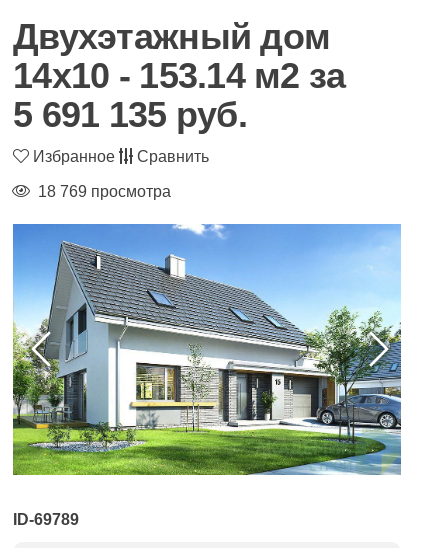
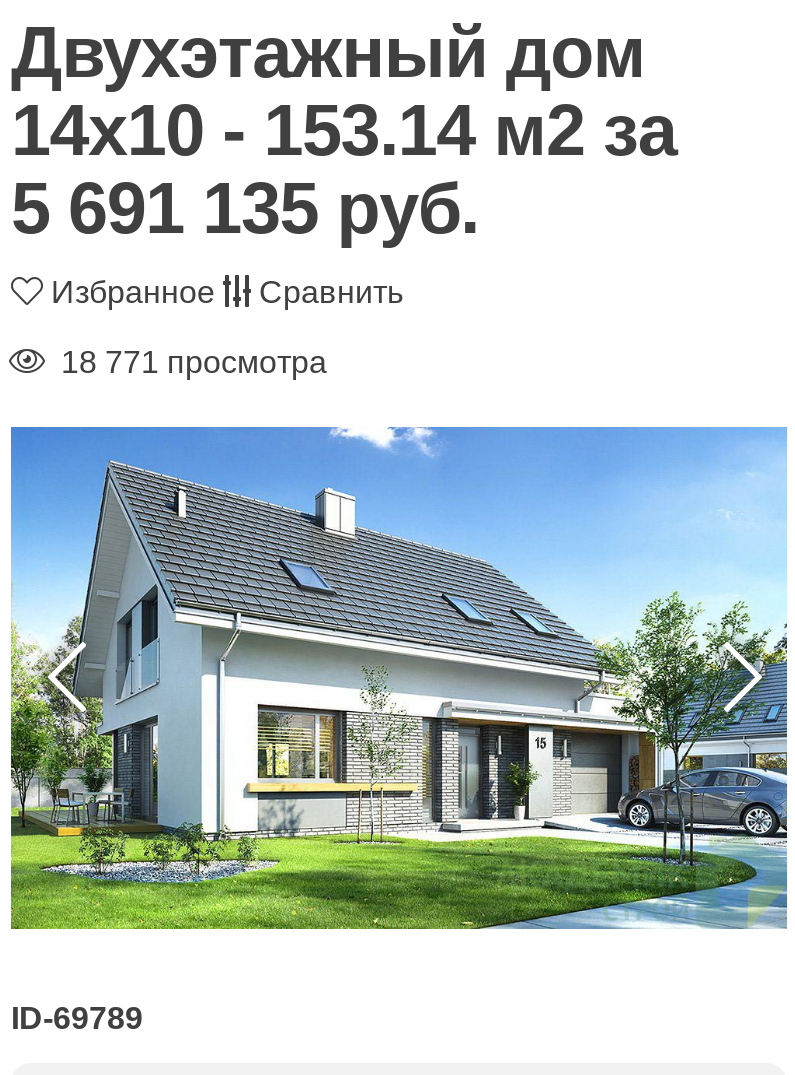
- 18 769 просмотра
+ 18 771 просмотра
